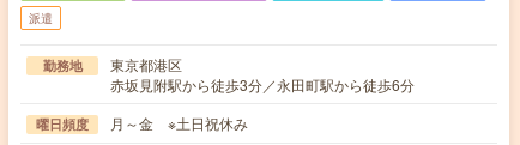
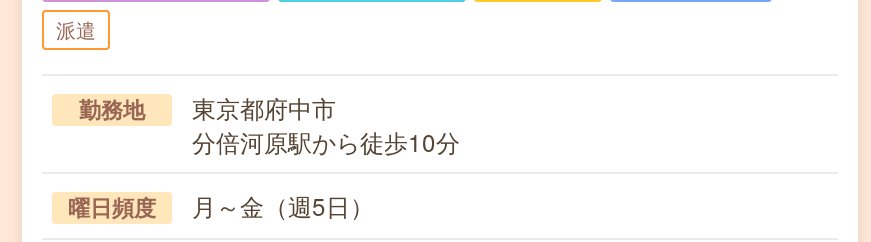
- 東京都港区
- 赤坂見附駅から徒歩3分／永田町駅から徒歩6分
+ 東京都府中市
+ 分倍河原駅から徒歩10分

- 月～金 ※土日祝休み
+ 月～金（週5日）
